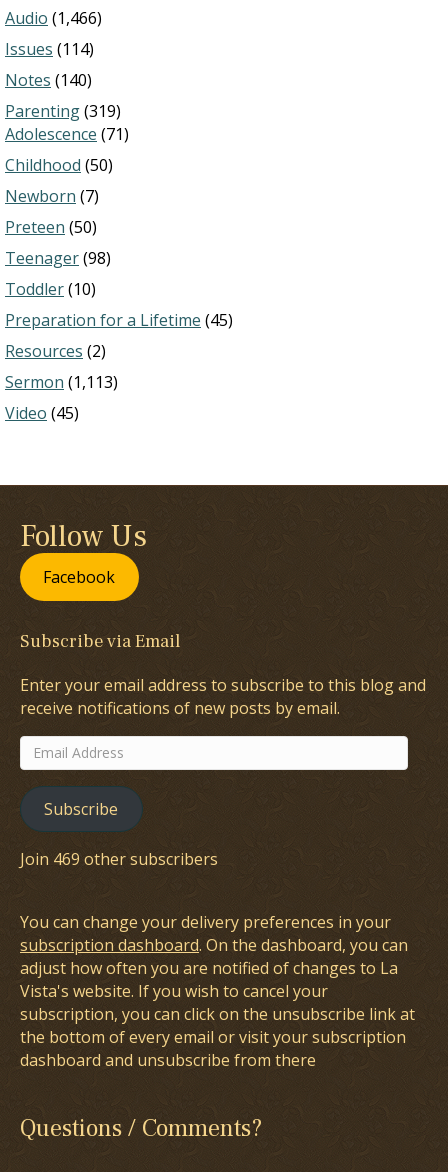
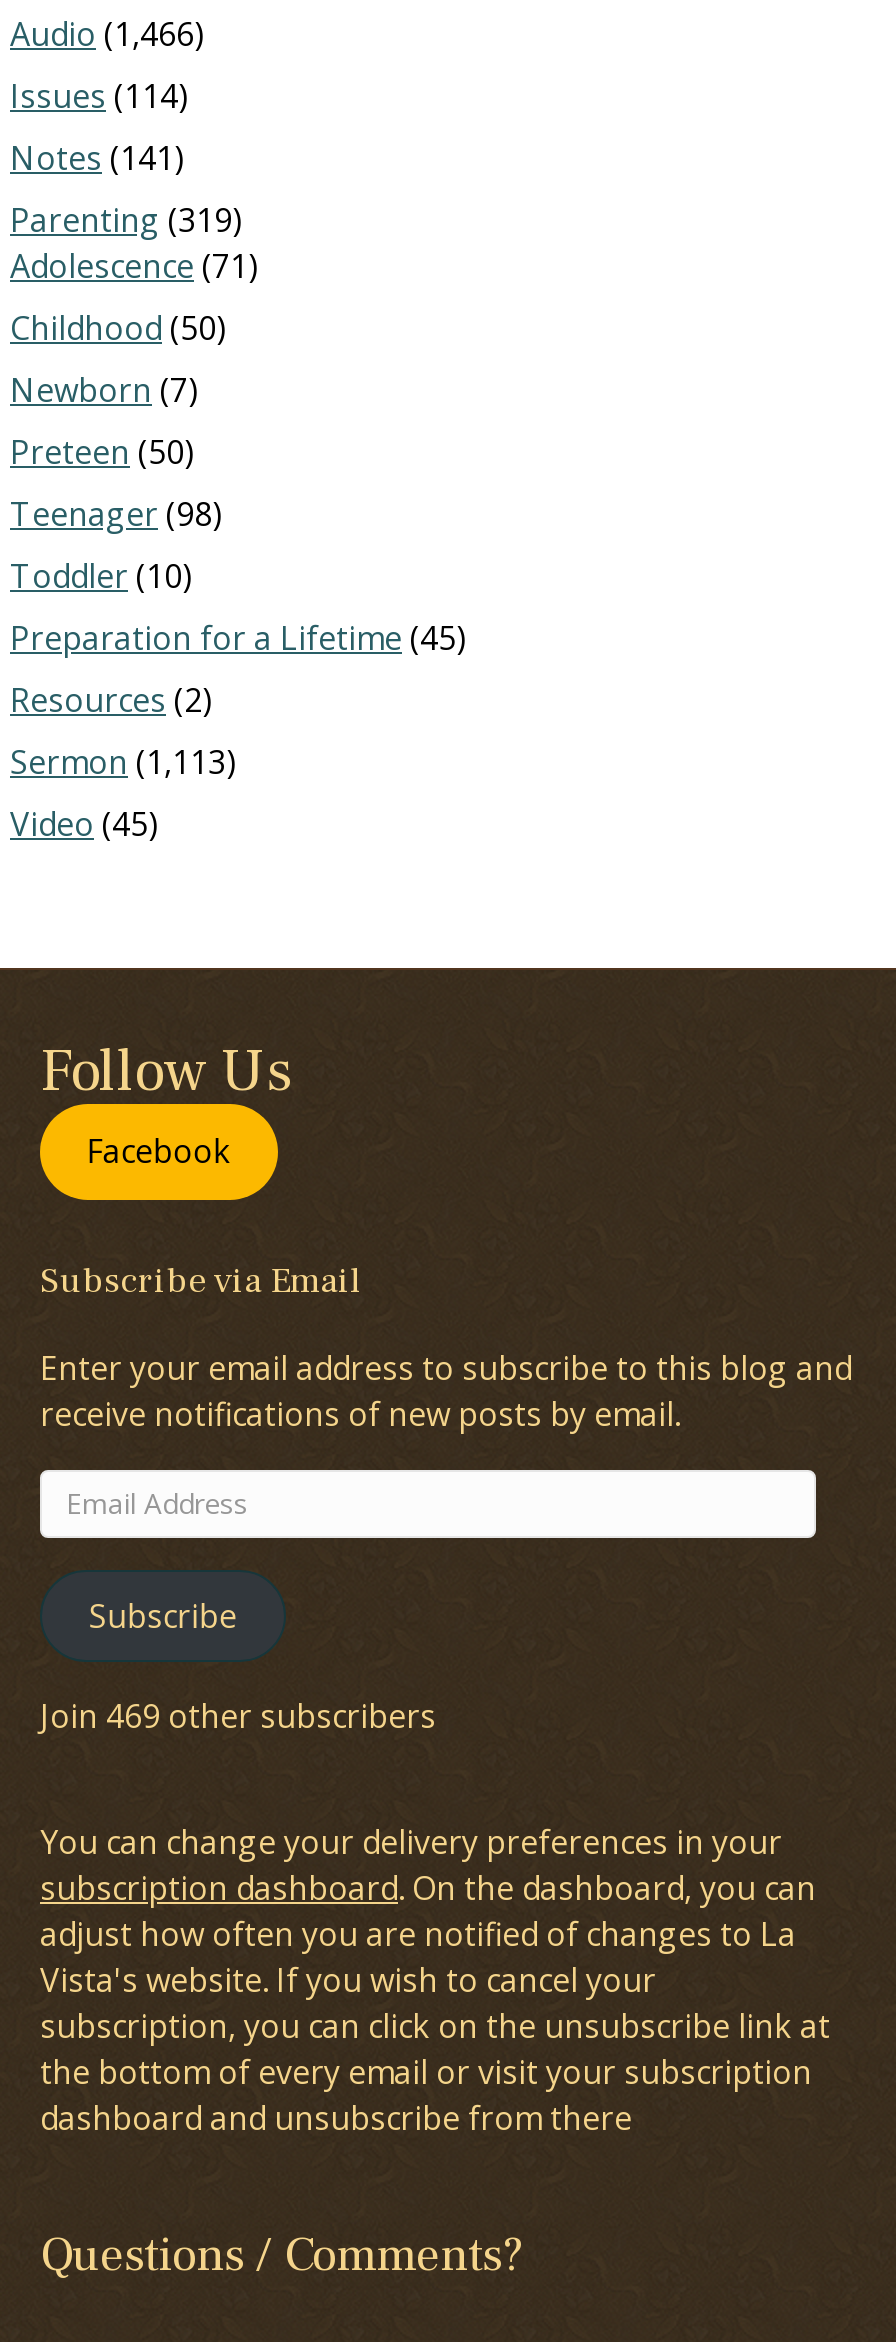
- Notes (140)
+ Notes (141)
